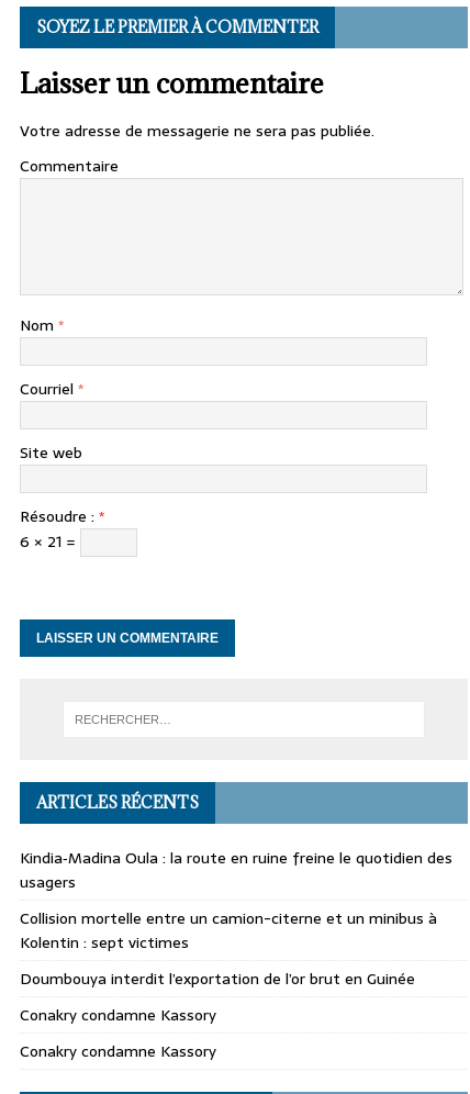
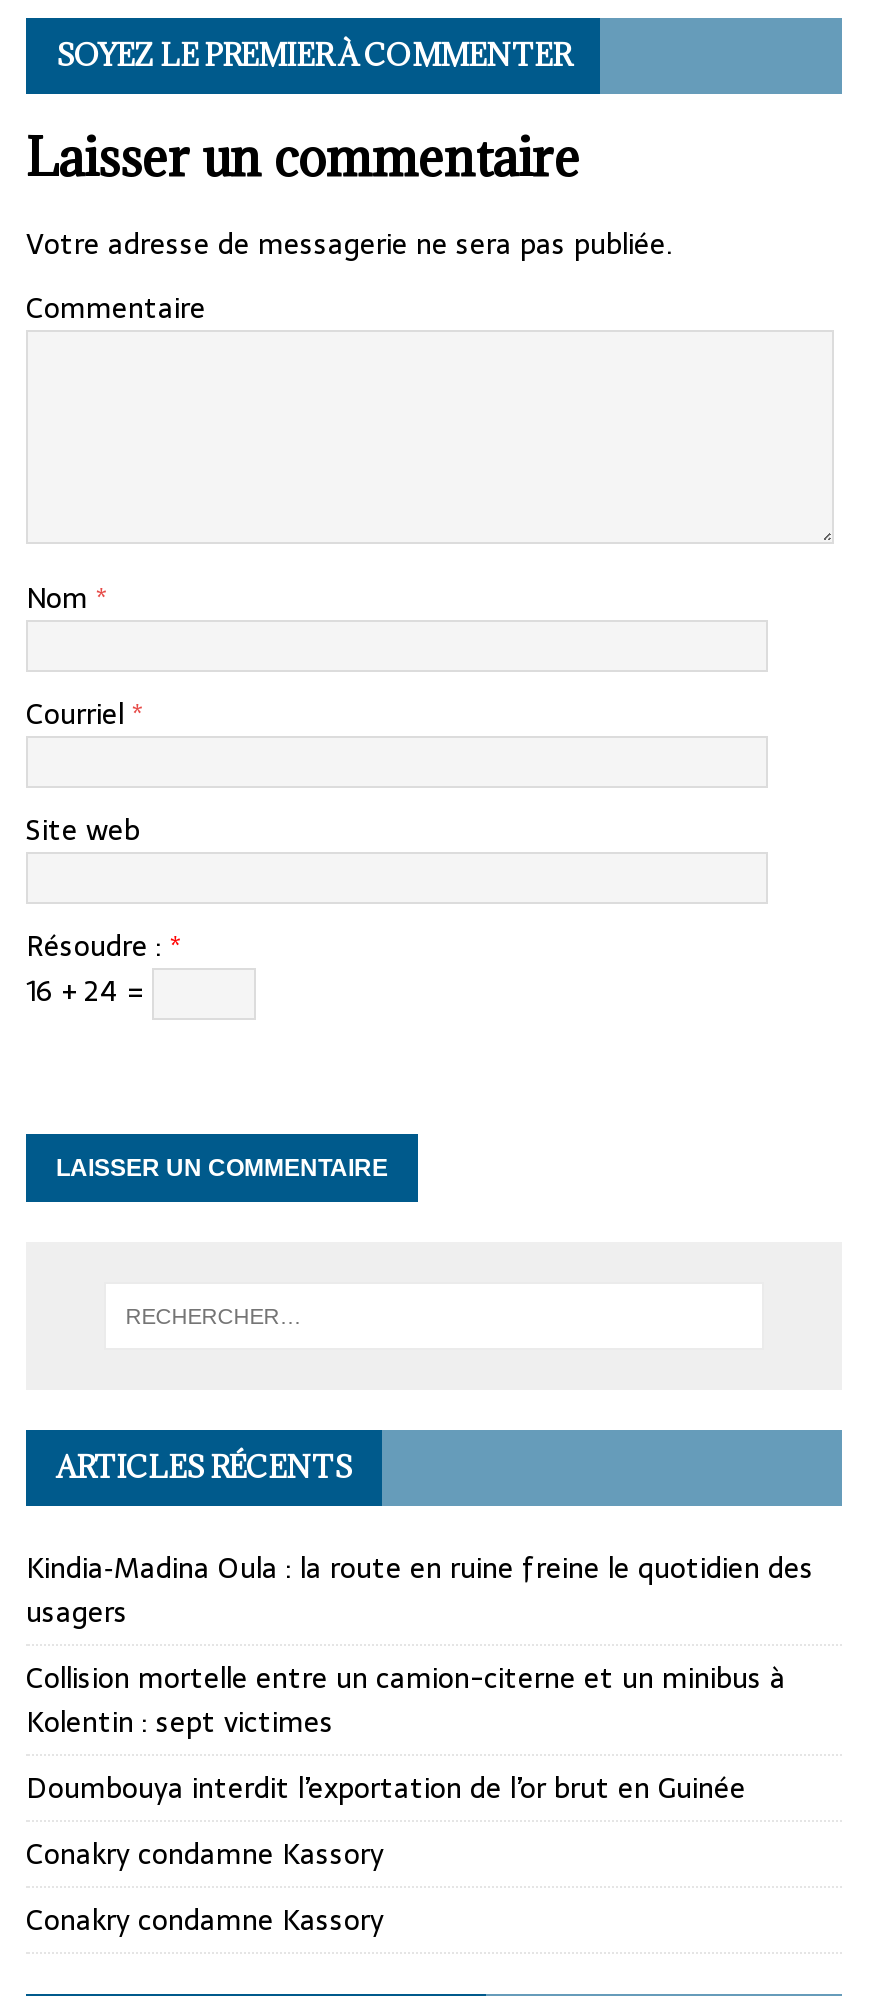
- 6 × 21 =
+ 16 + 24 =
